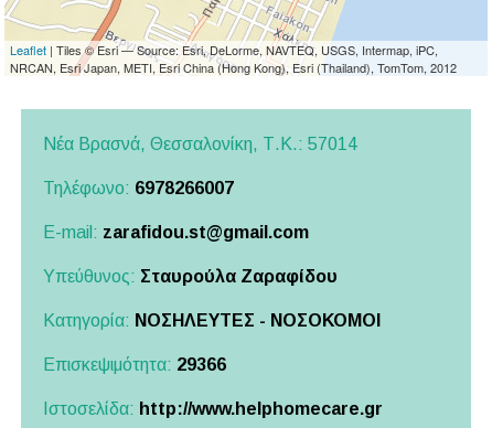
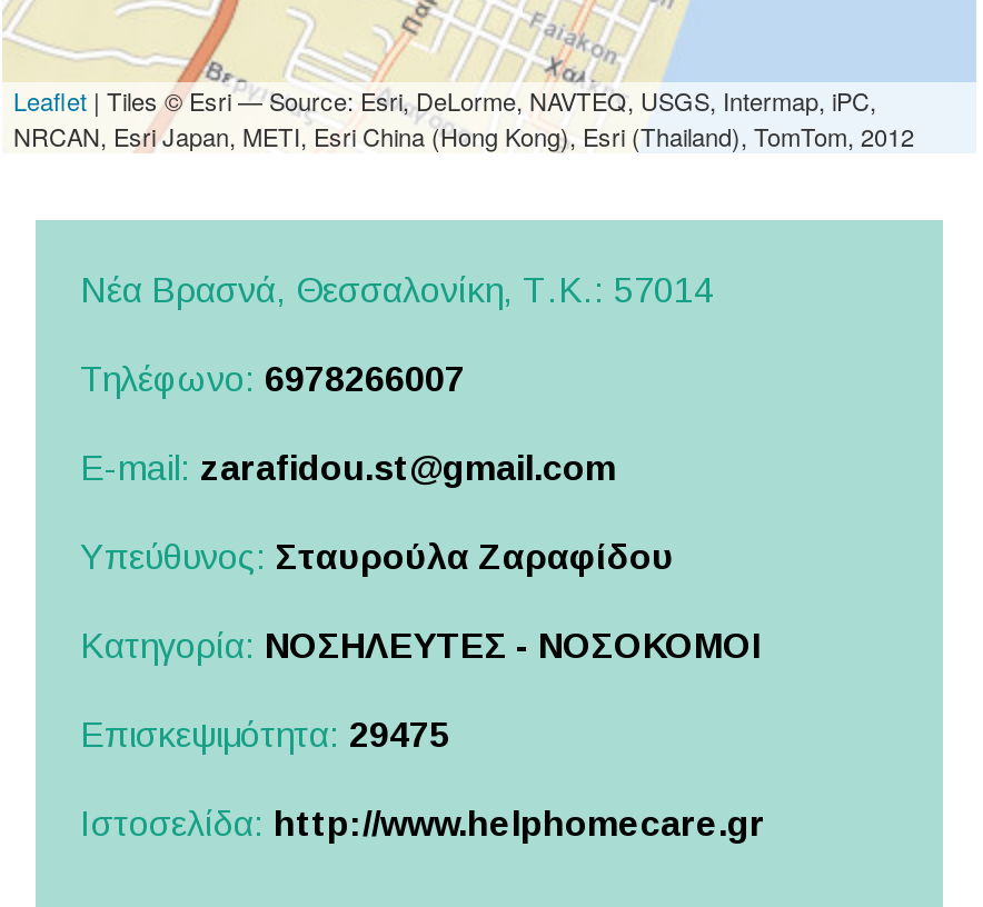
- Επισκεψιμότητα: 29366
+ Επισκεψιμότητα: 29475
